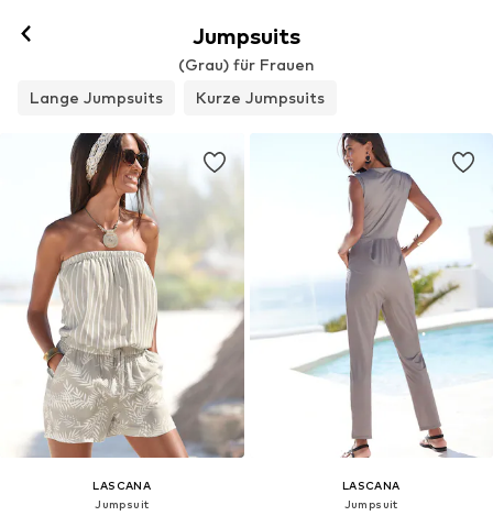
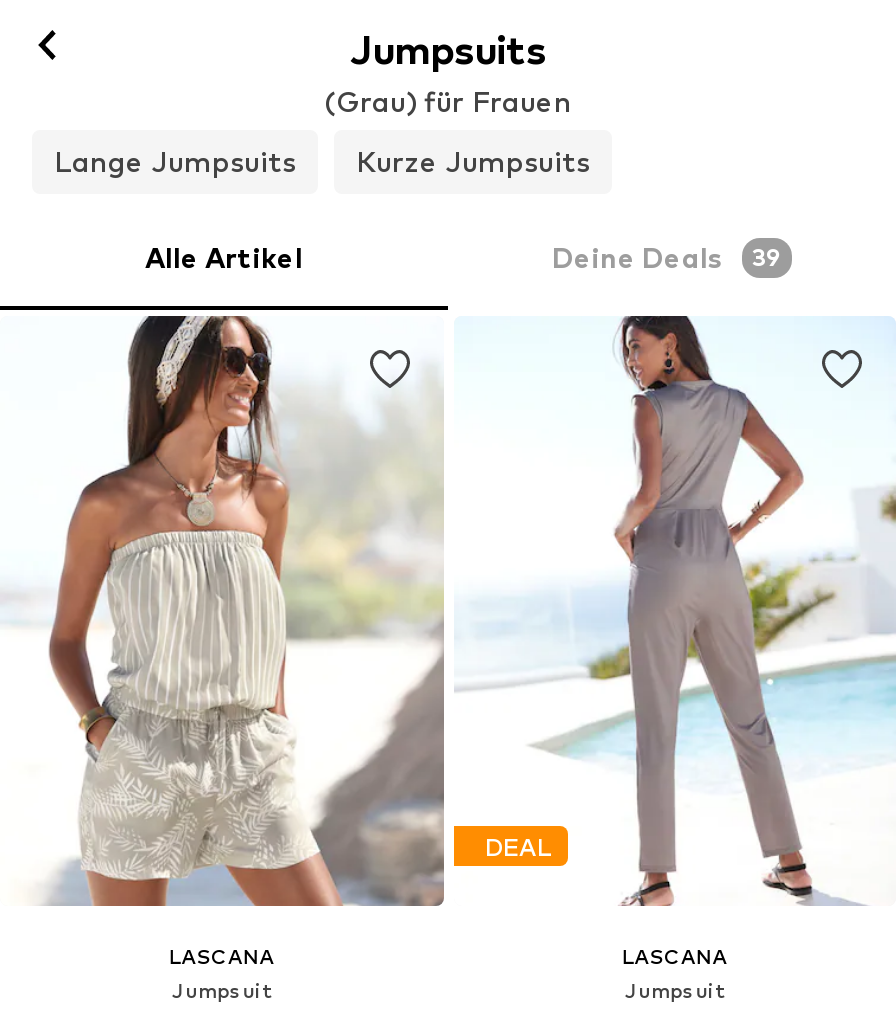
+ Alle Artikel
+ Deine Deals
+ 39

+ DEAL
